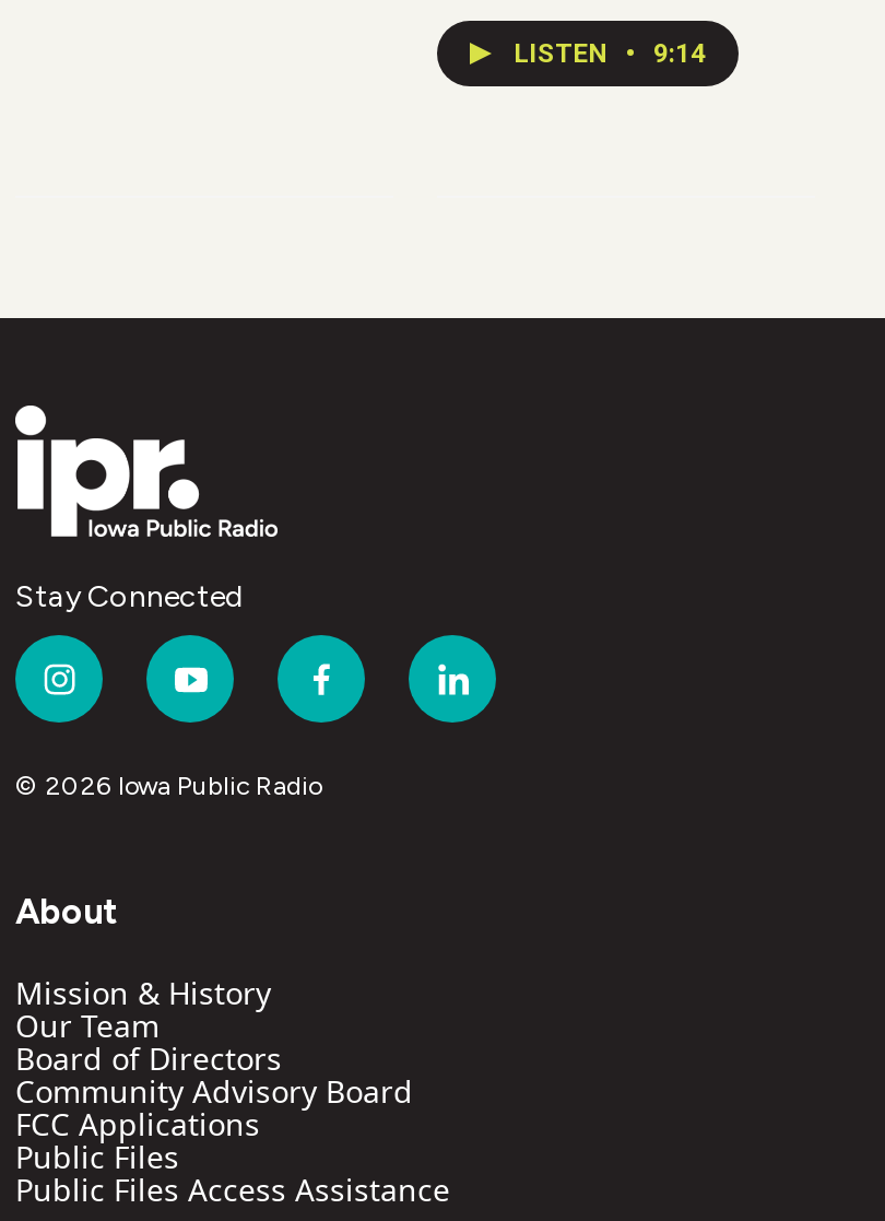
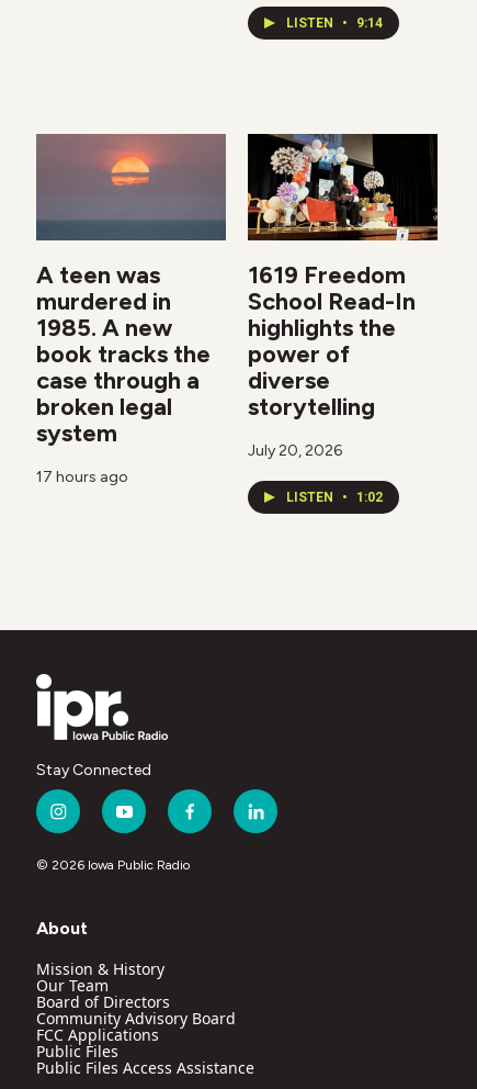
+ [image]
+ A teen was
+ murdered in
+ 1985. A new
+ book tracks the
+ case through a
+ broken legal
+ system
+ 17 hours ago

+ [image]
+ 1619 Freedom
+ School Read-In
+ highlights the
+ power of
+ diverse
+ storytelling
+ July 20, 2026
+ LISTEN • 1:02
